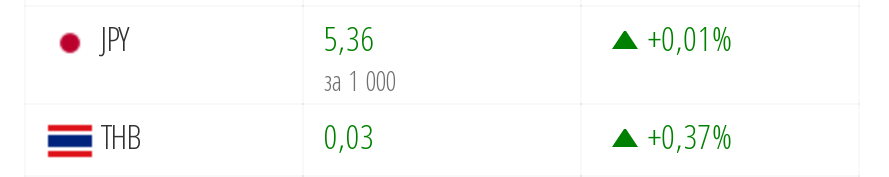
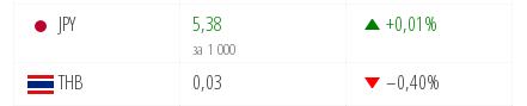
- 5,36
+ 5,38

- +0,37%
+ –0,40%
